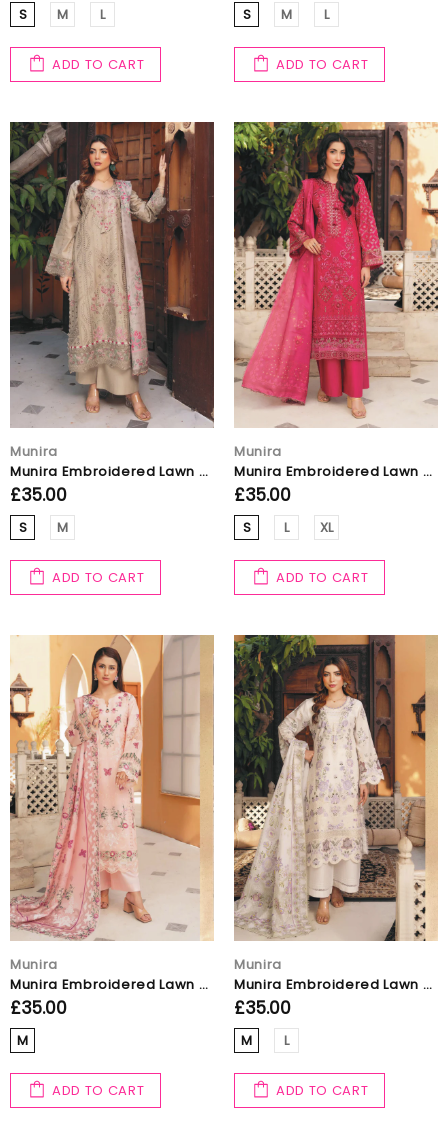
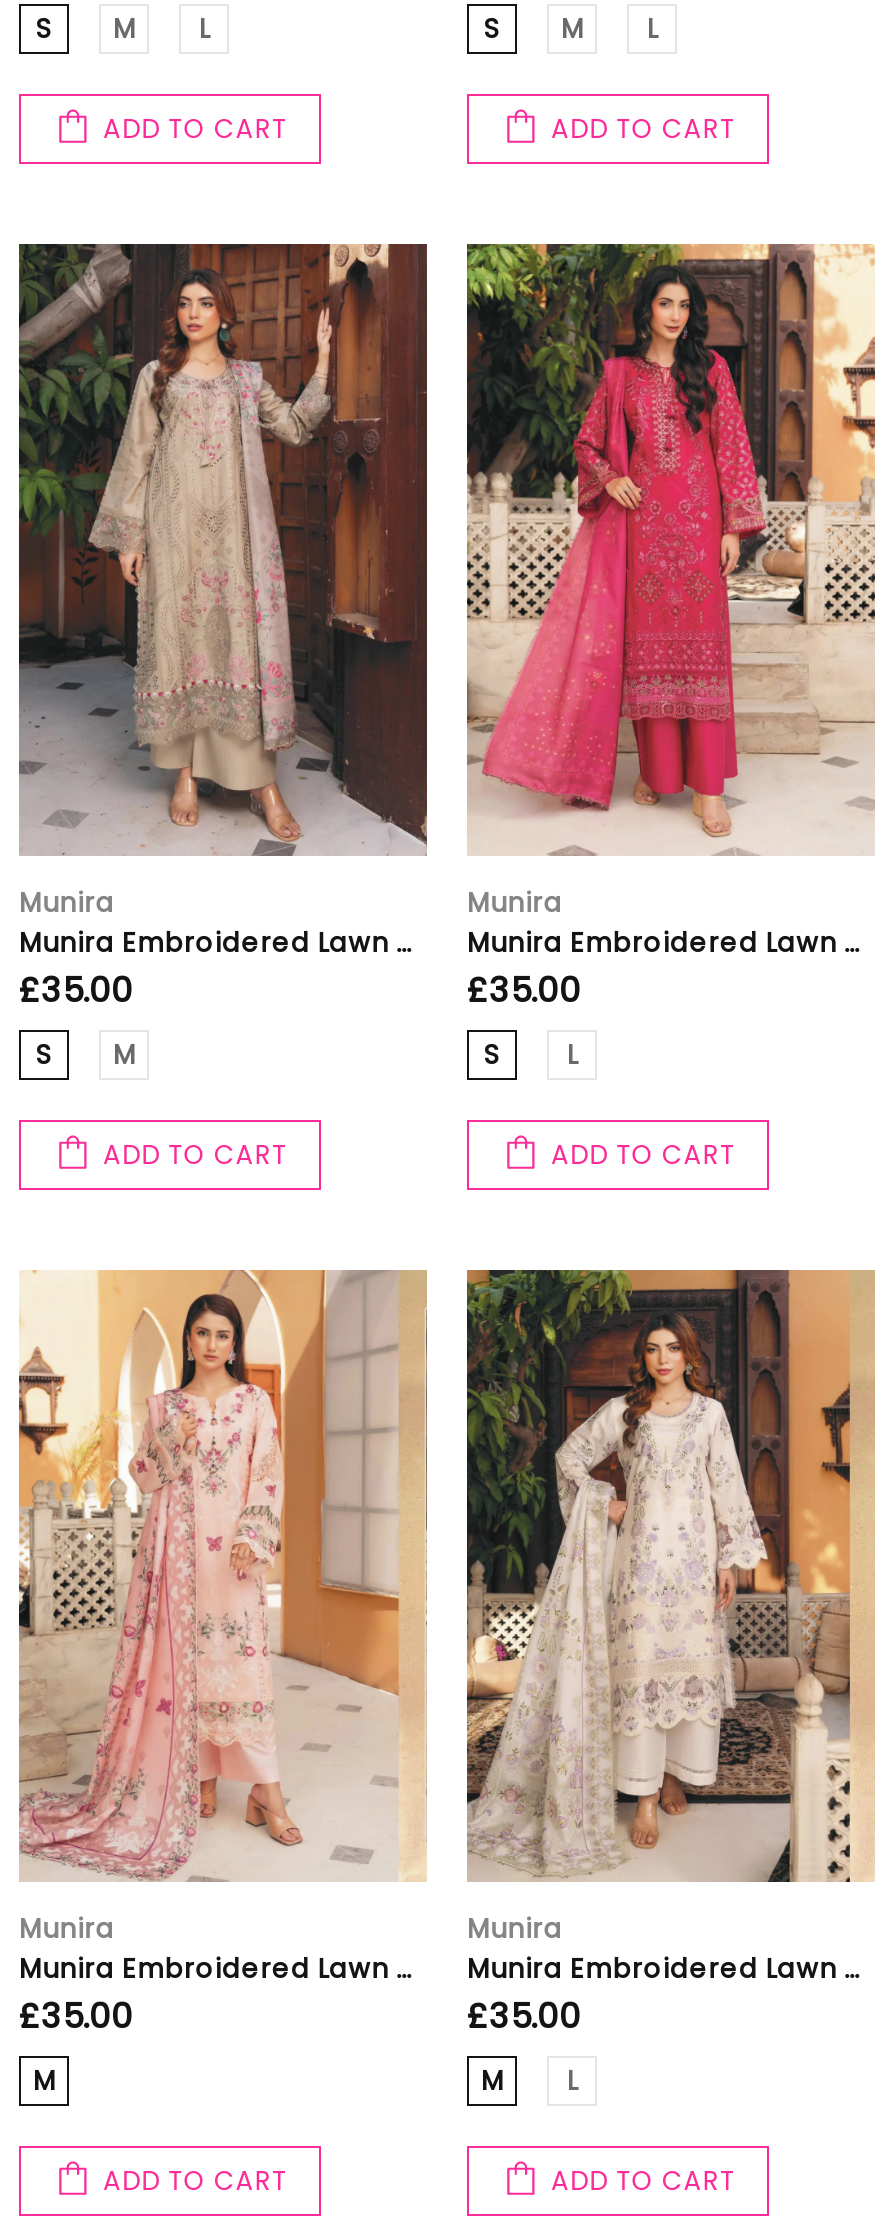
- XL
